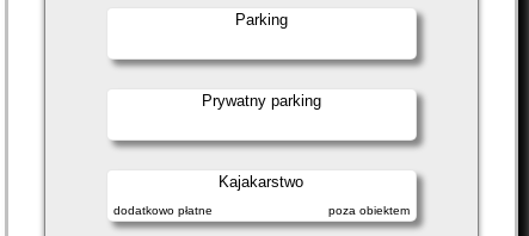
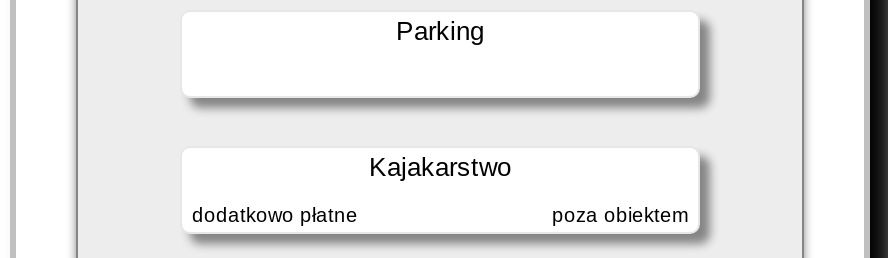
- Prywatny parking
